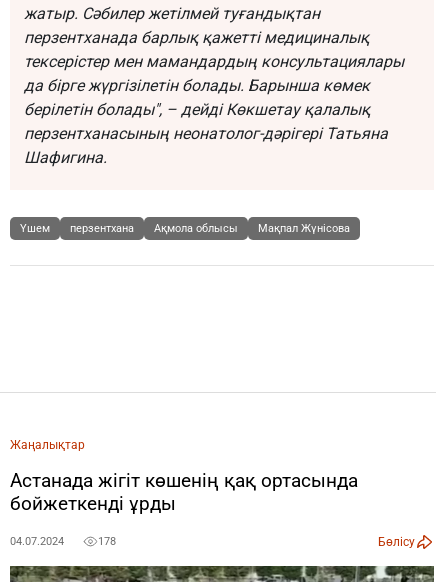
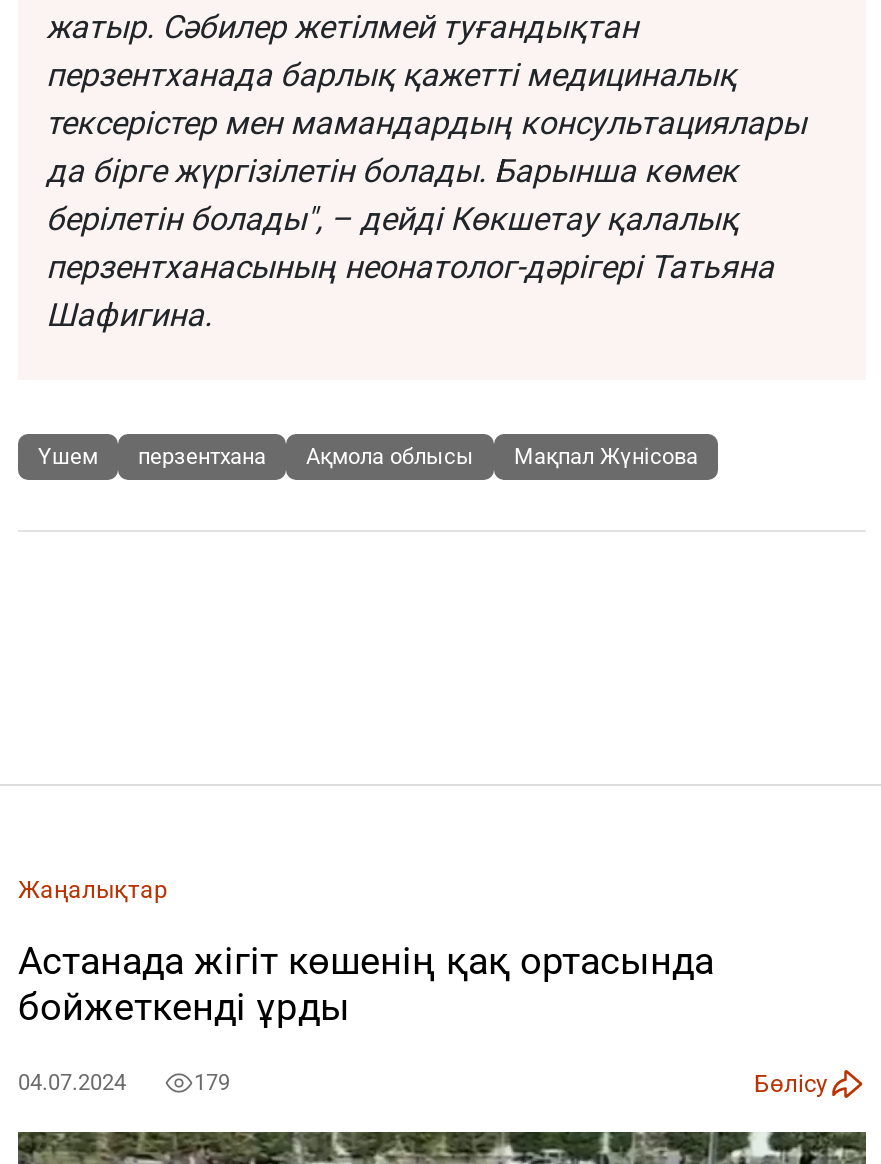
- 178
+ 179
